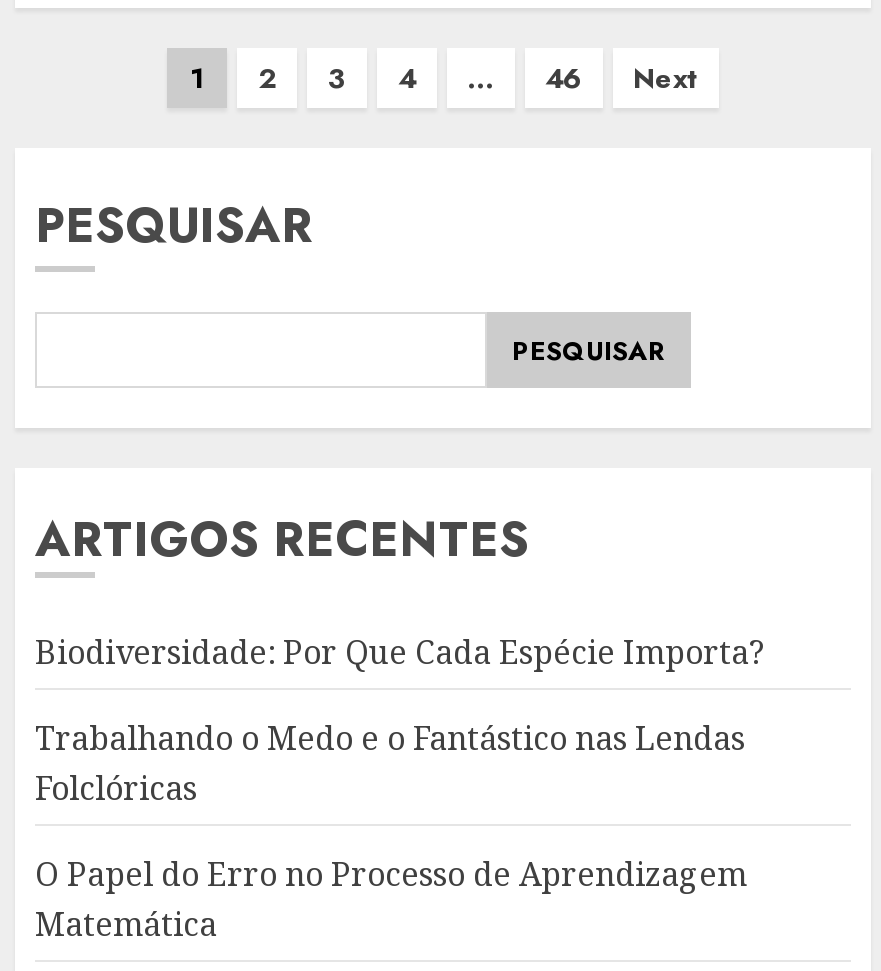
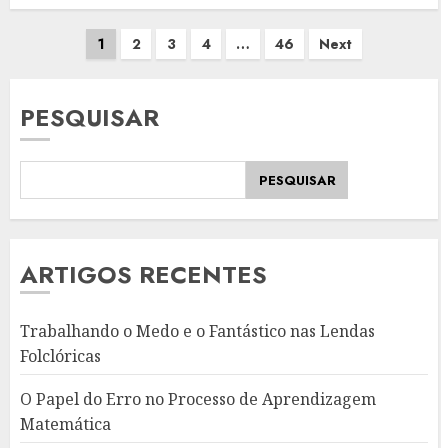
- Biodiversidade: Por Que Cada Espécie Importa?
